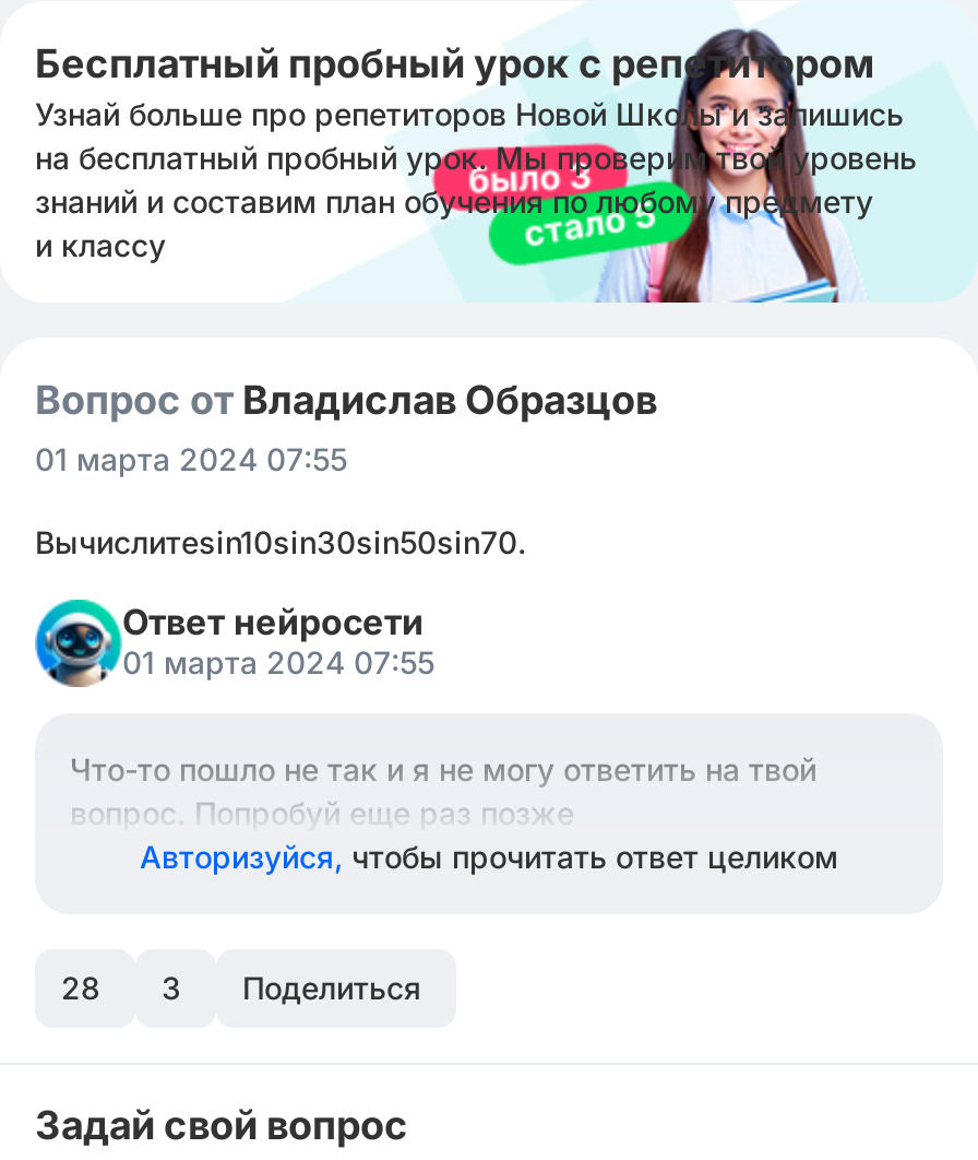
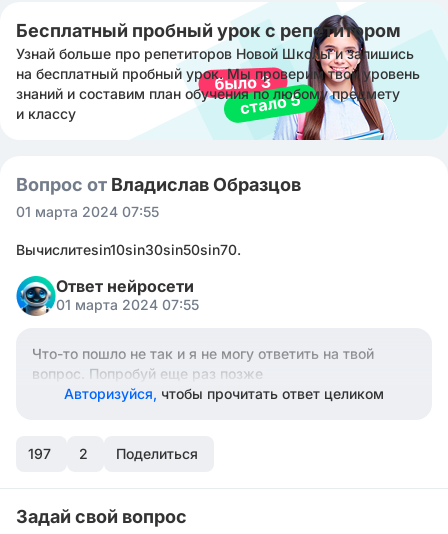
- 28
+ 197

- 3
+ 2
